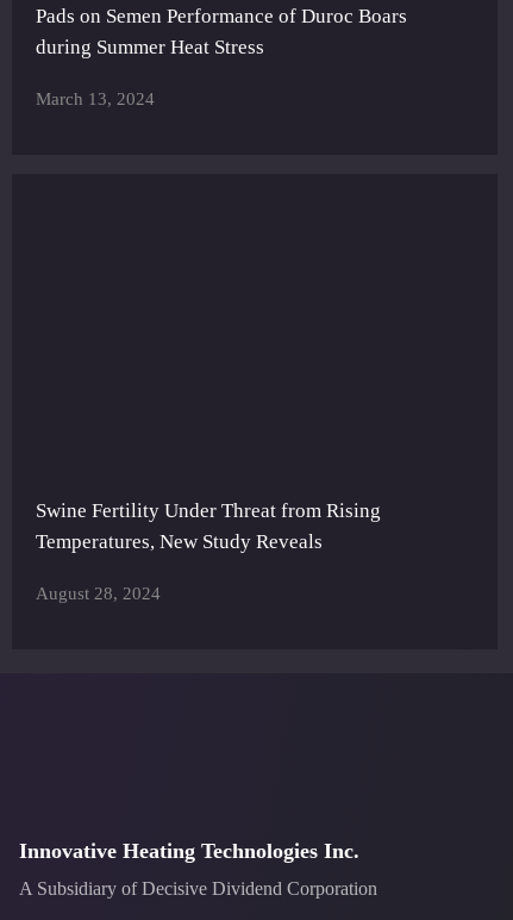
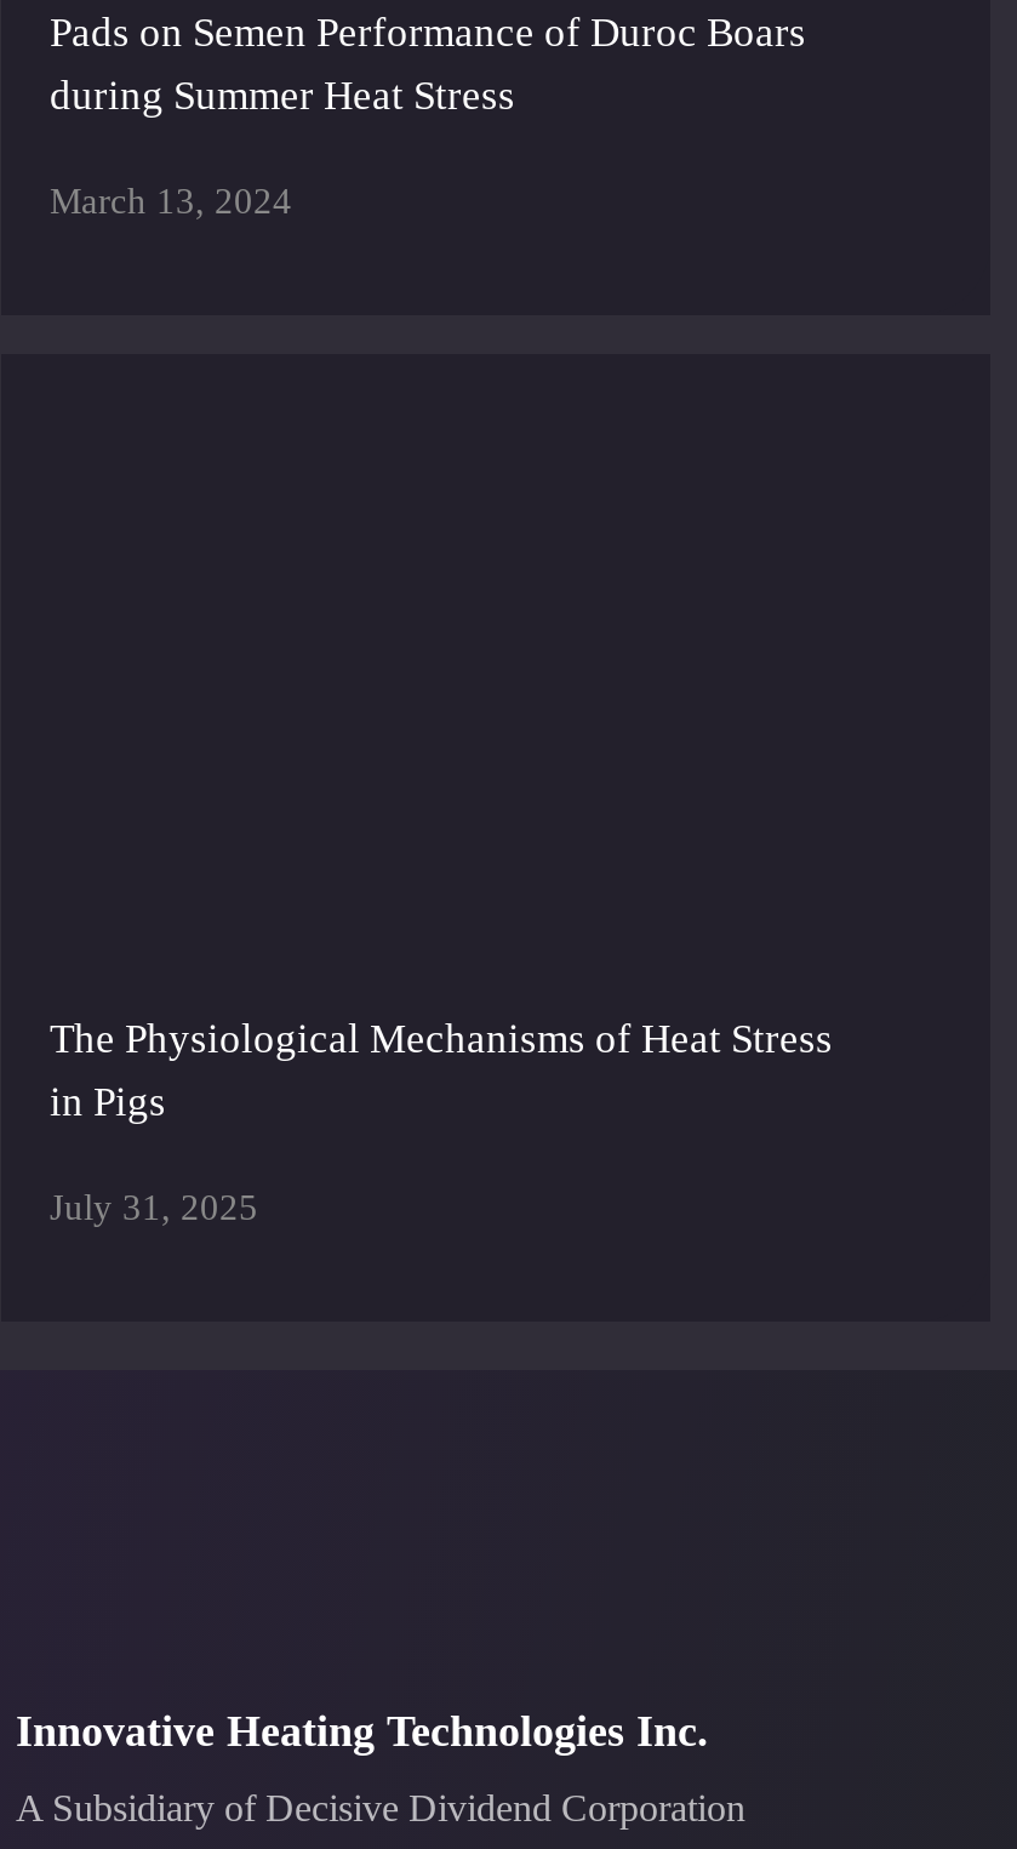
- Swine Fertility Under Threat from Rising
- Temperatures, New Study Reveals
+ The Physiological Mechanisms of Heat Stress
+ in Pigs

- August 28, 2024
+ July 31, 2025
